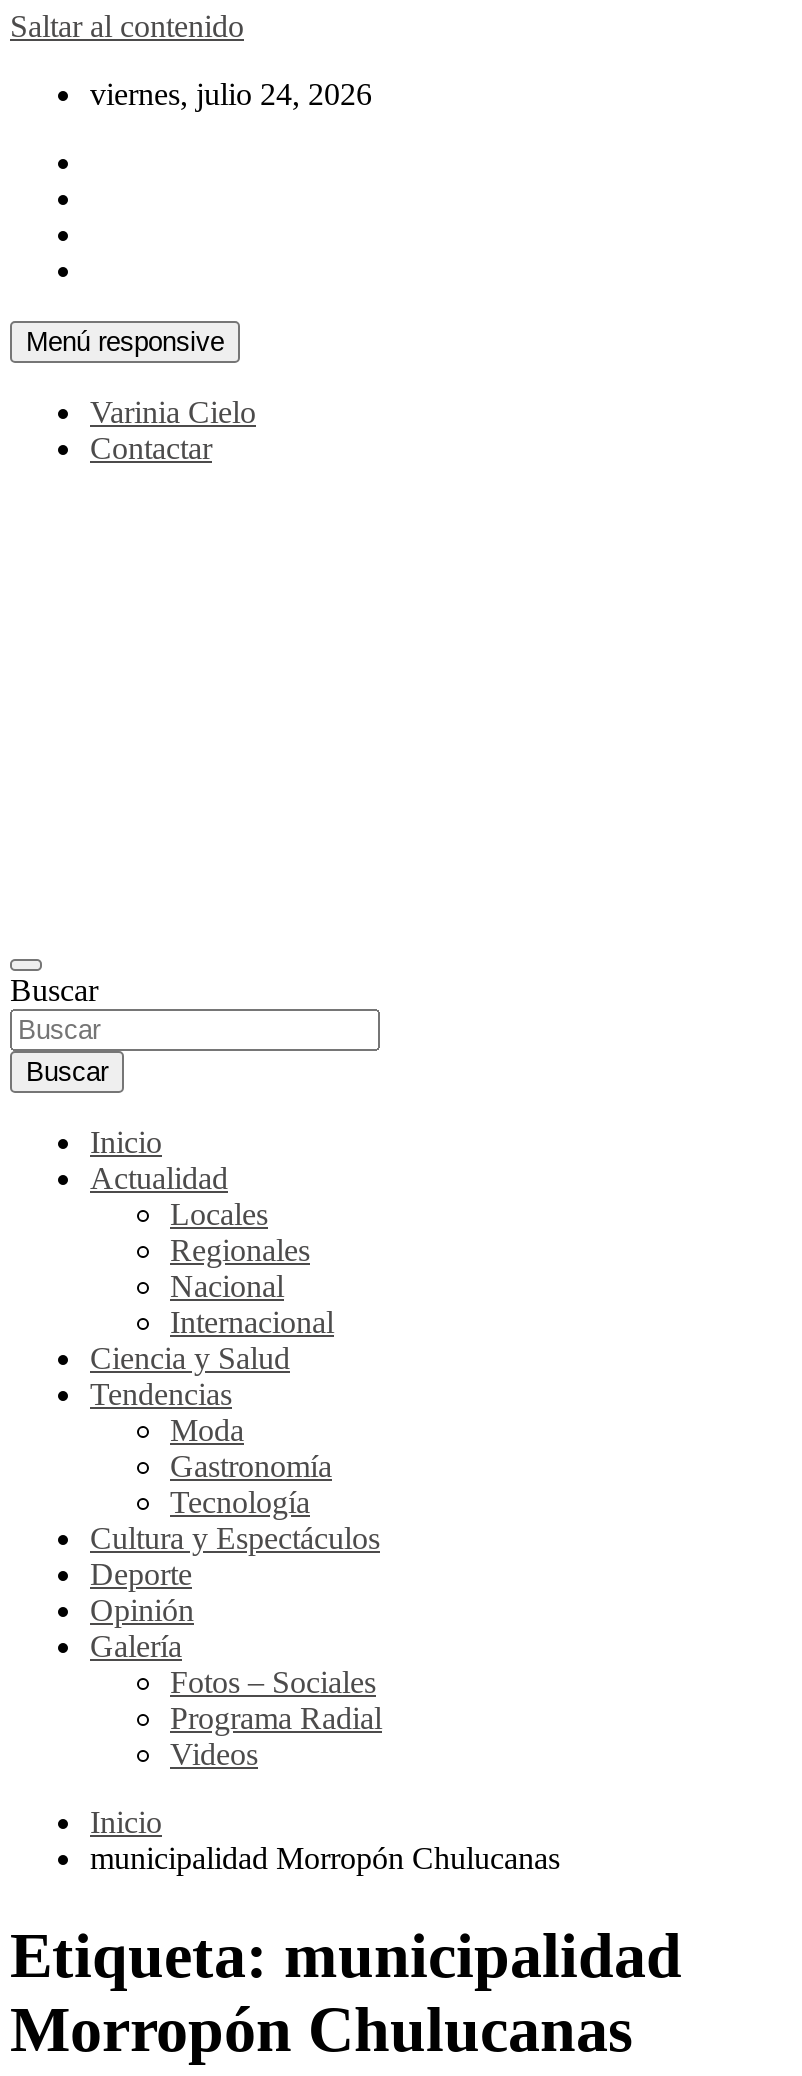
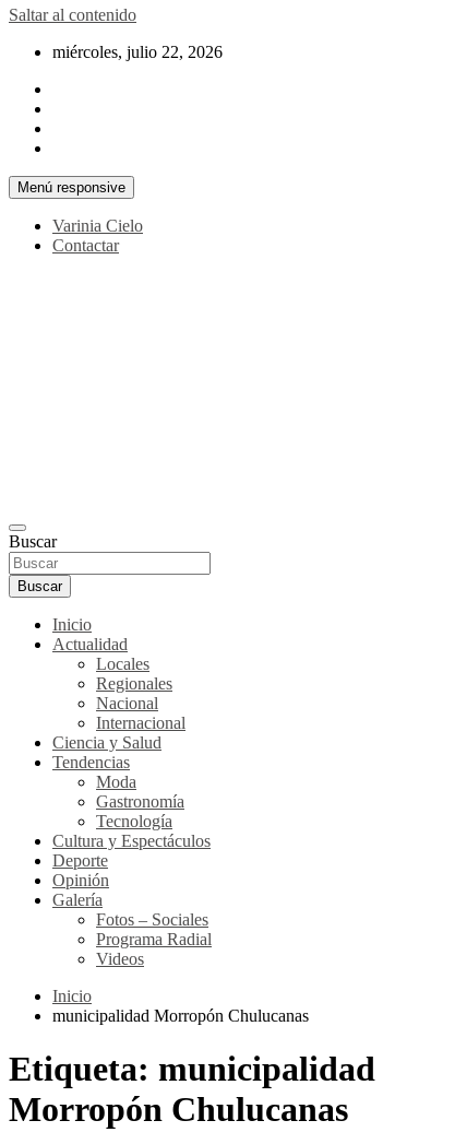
- viernes, julio 24, 2026
+ miércoles, julio 22, 2026
